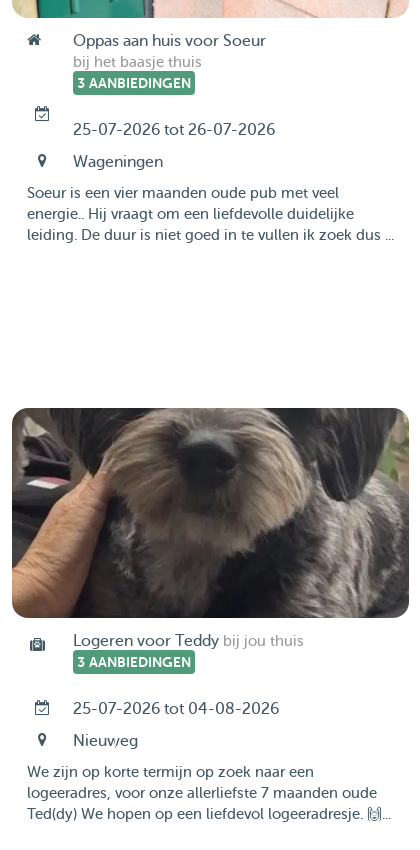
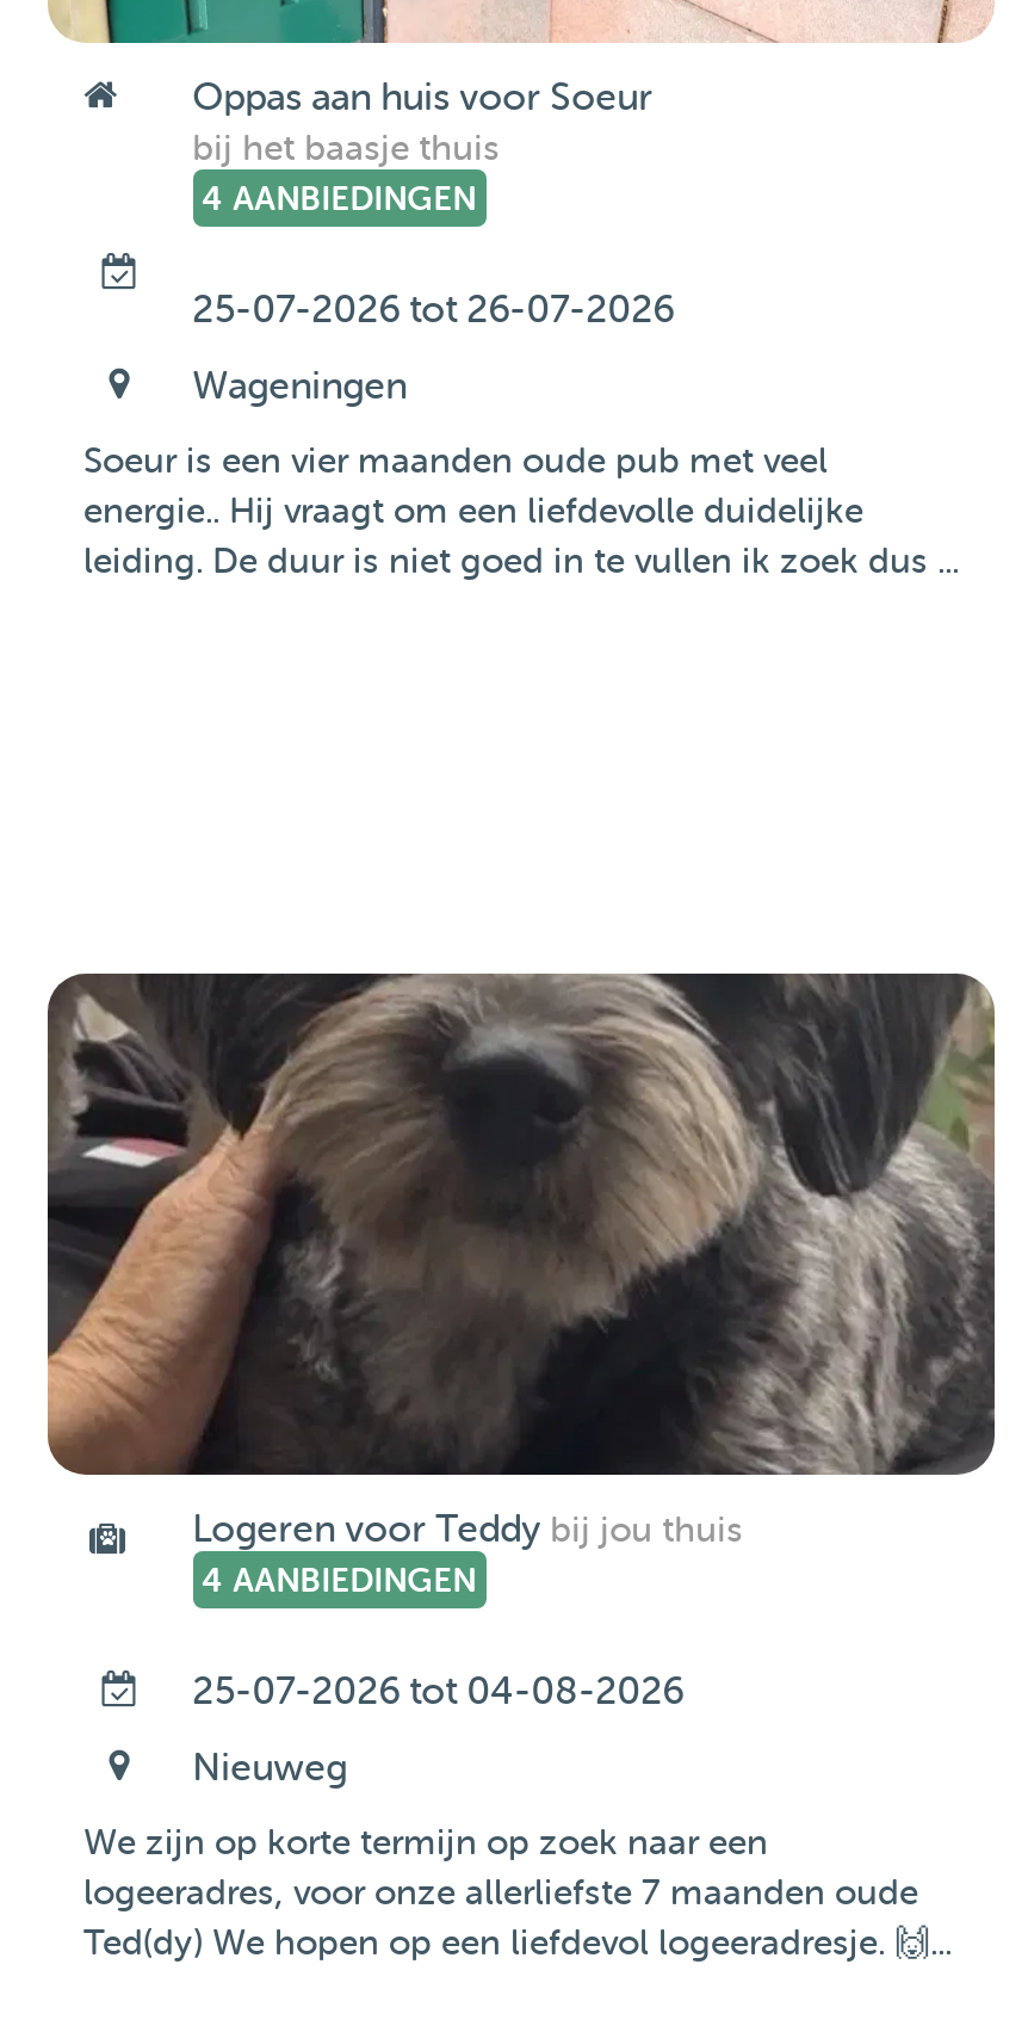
- 3 AANBIEDINGEN
+ 4 AANBIEDINGEN

- 3 AANBIEDINGEN
+ 4 AANBIEDINGEN
